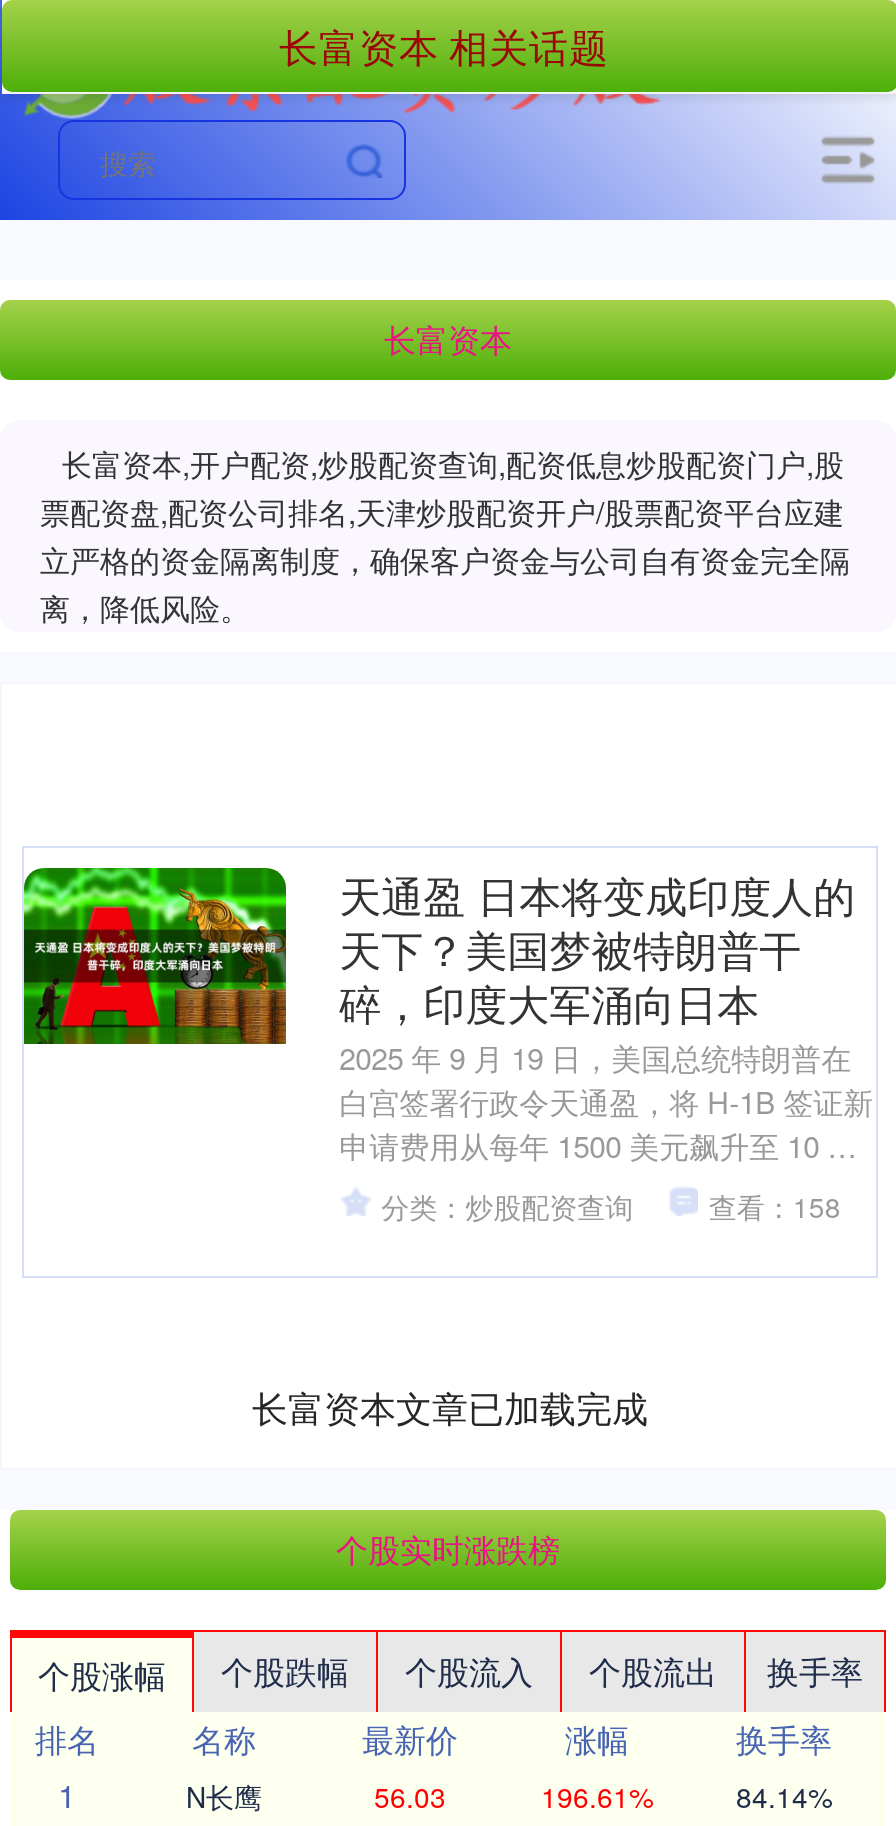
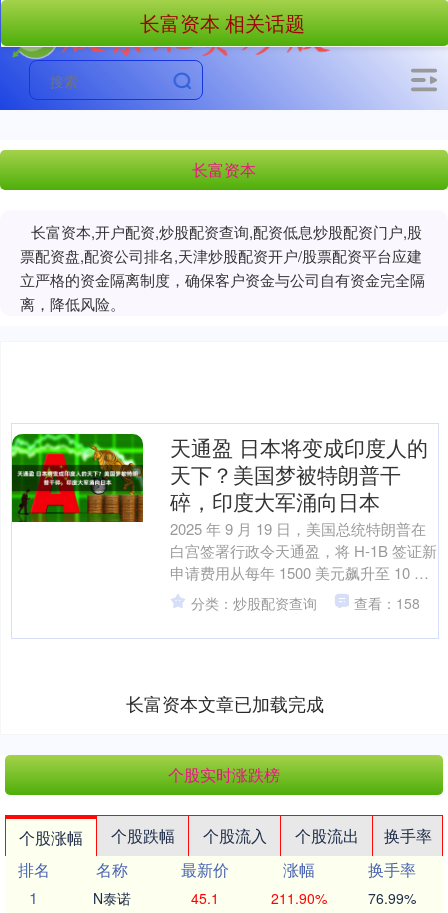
- N长鹰
+ N泰诺

- 56.03
+ 45.1

- 196.61%
+ 211.90%

- 84.14%
+ 76.99%
